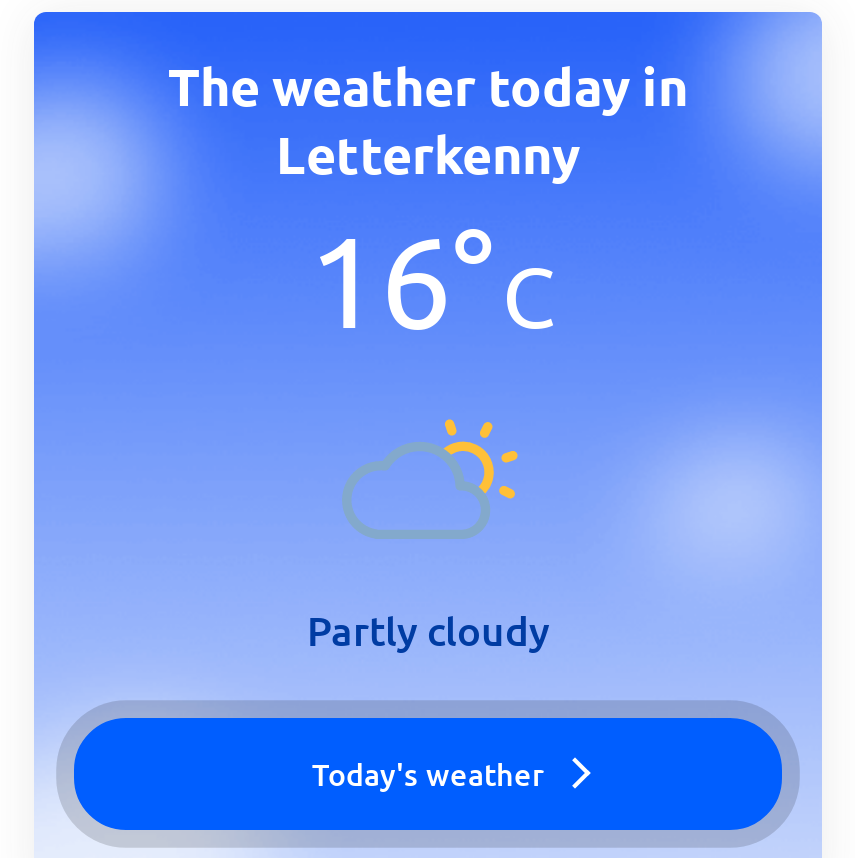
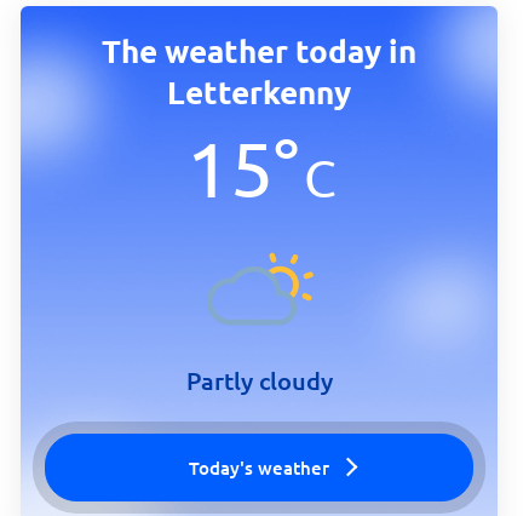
- 16° C
+ 15° C
